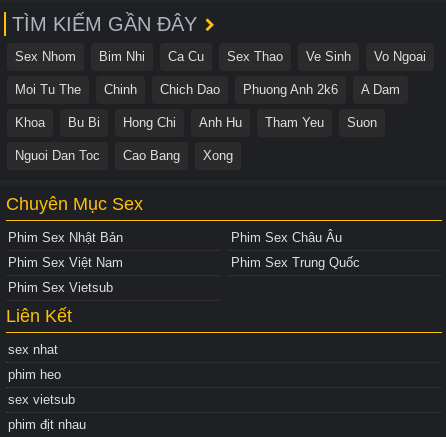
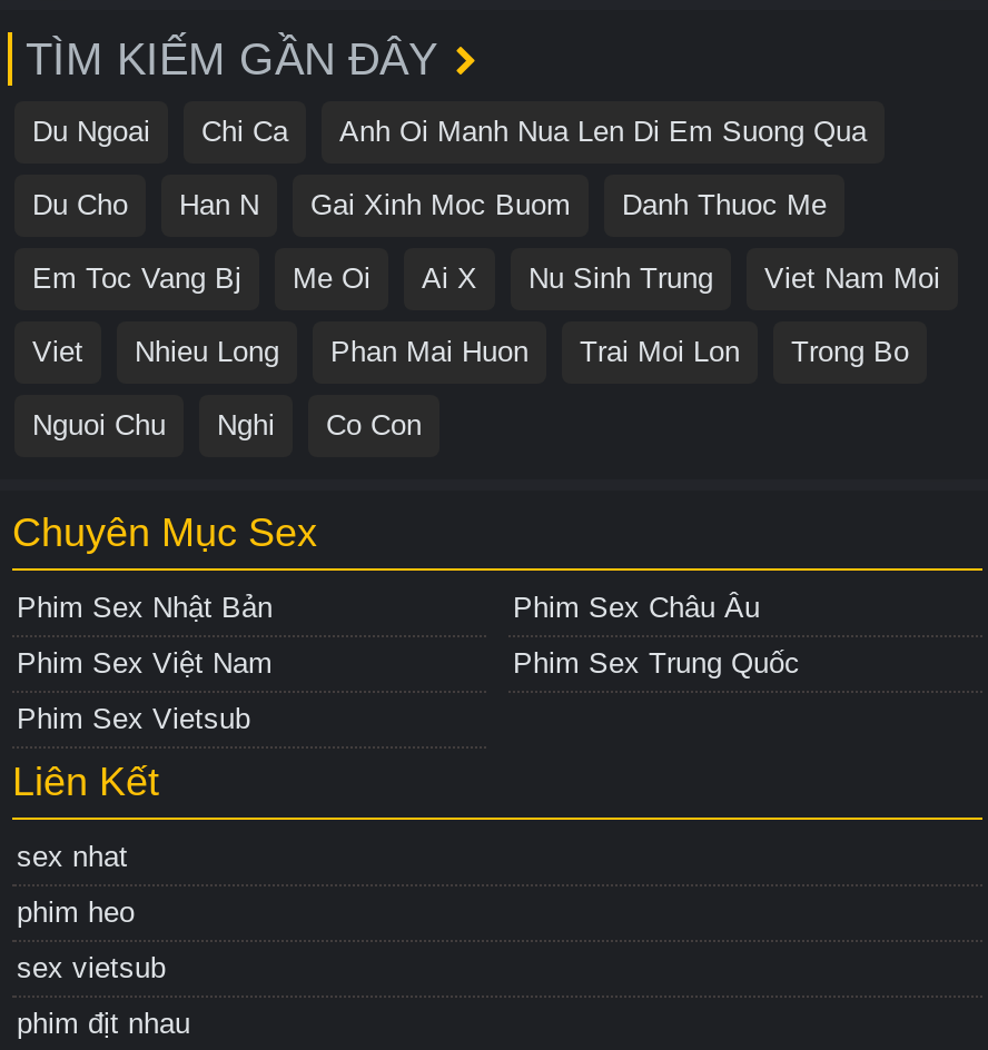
- Sex Nhom
- Bim Nhi
- Ca Cu
- Sex Thao
- Ve Sinh
- Vo Ngoai
- Moi Tu The
- Chinh
- Chich Dao
- Phuong Anh 2k6
- A Dam
- Khoa
- Bu Bi
- Hong Chi
- Anh Hu
- Tham Yeu
- Suon
- Nguoi Dan Toc
- Cao Bang
- Xong
+ Du Ngoai
+ Chi Ca
+ Anh Oi Manh Nua Len Di Em Suong Qua
+ Du Cho
+ Han N
+ Gai Xinh Moc Buom
+ Danh Thuoc Me
+ Em Toc Vang Bj
+ Me Oi
+ Ai X
+ Nu Sinh Trung
+ Viet Nam Moi
+ Viet
+ Nhieu Long
+ Phan Mai Huon
+ Trai Moi Lon
+ Trong Bo
+ Nguoi Chu
+ Nghi
+ Co Con
